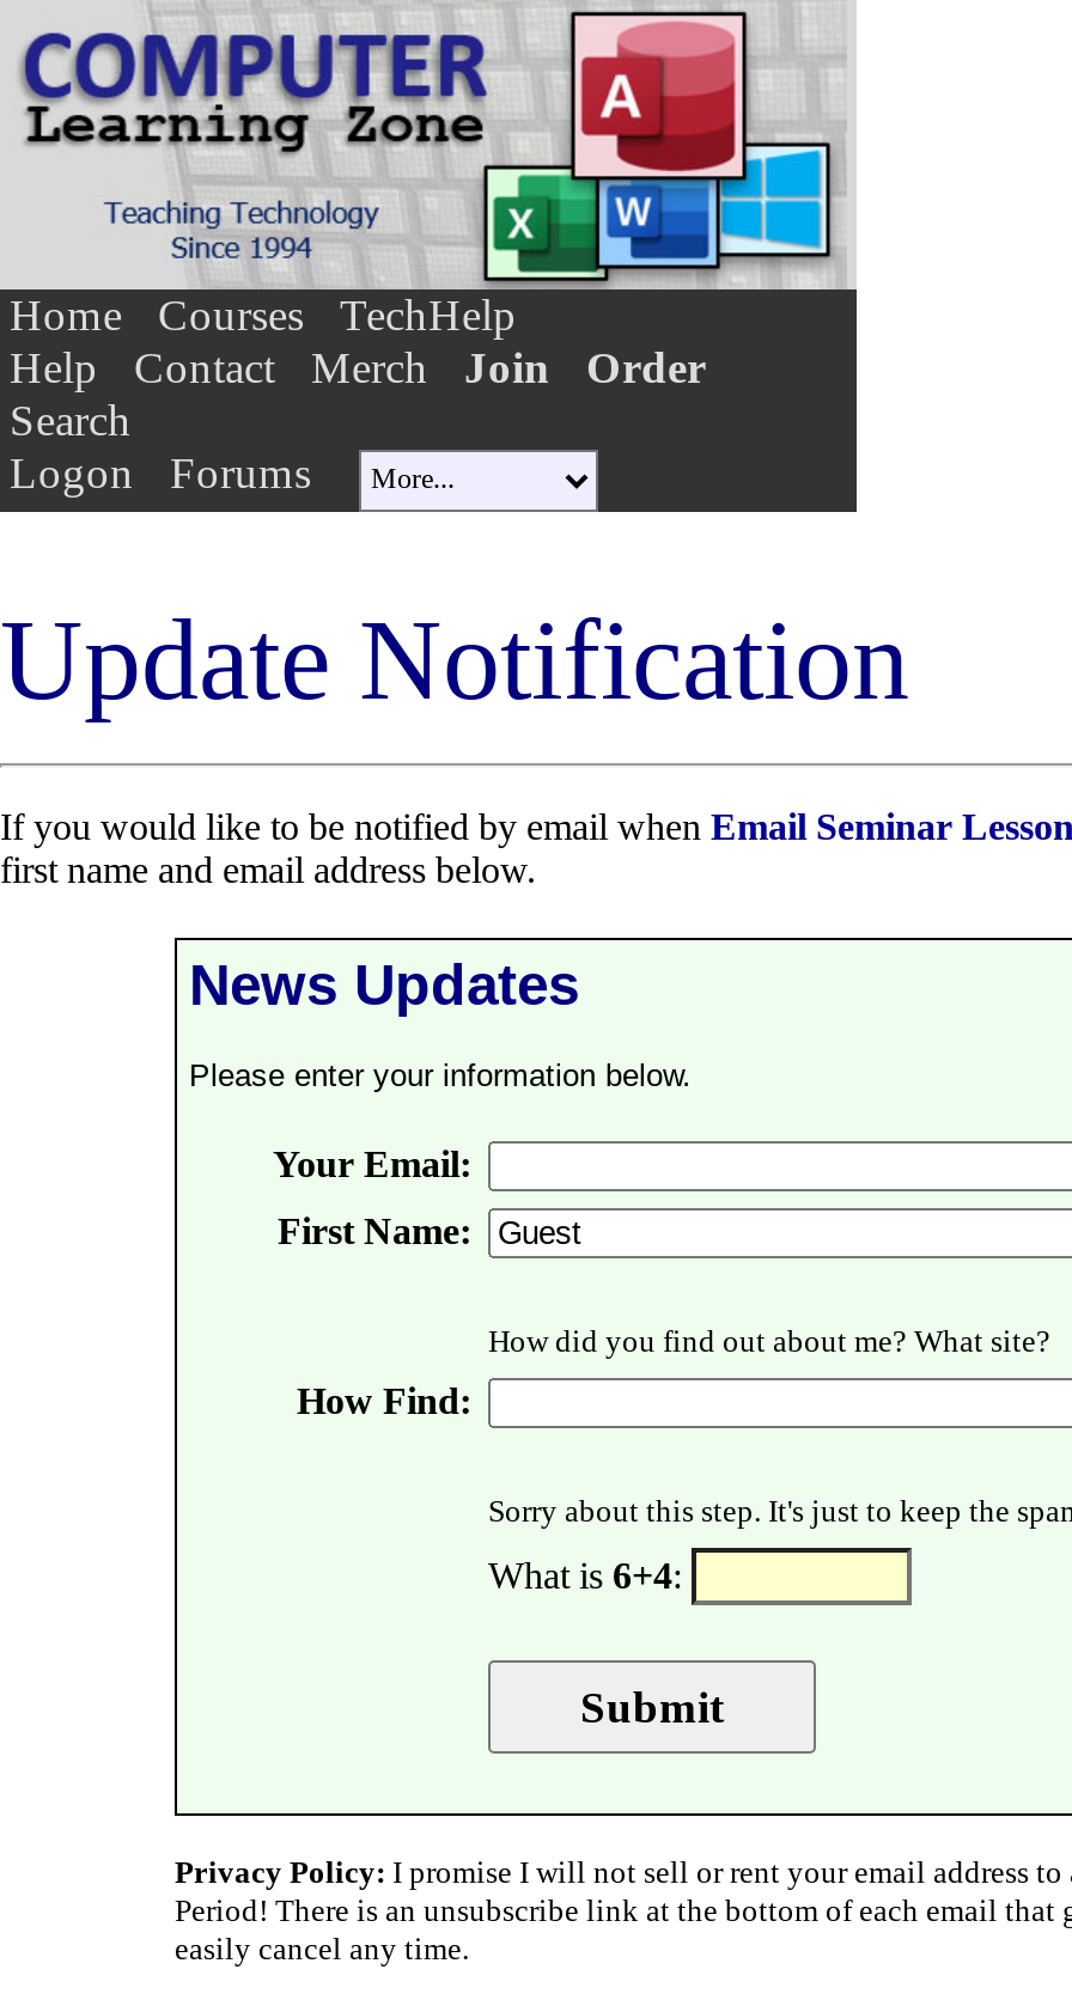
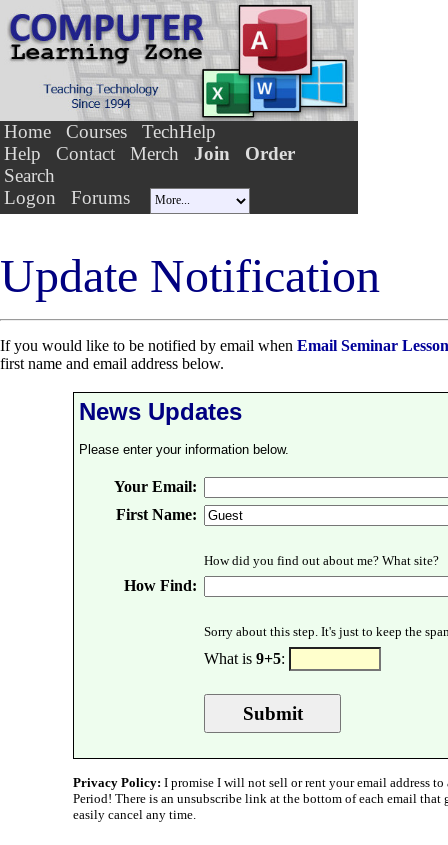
- What is 6+4:
+ What is 9+5:
